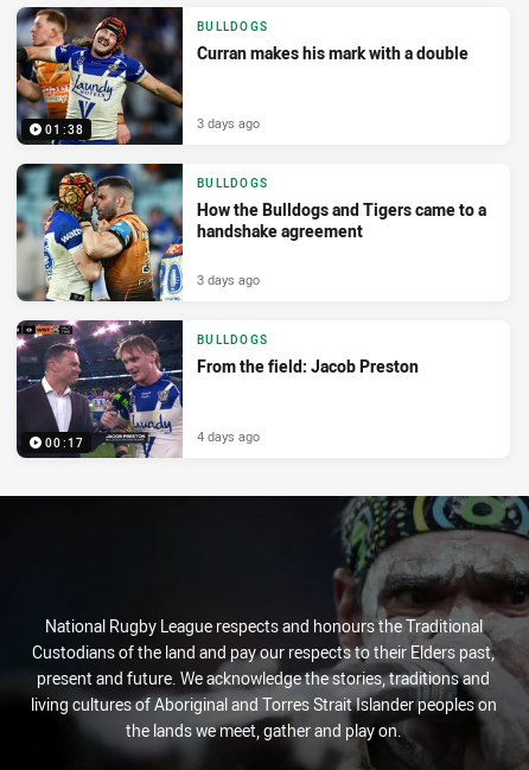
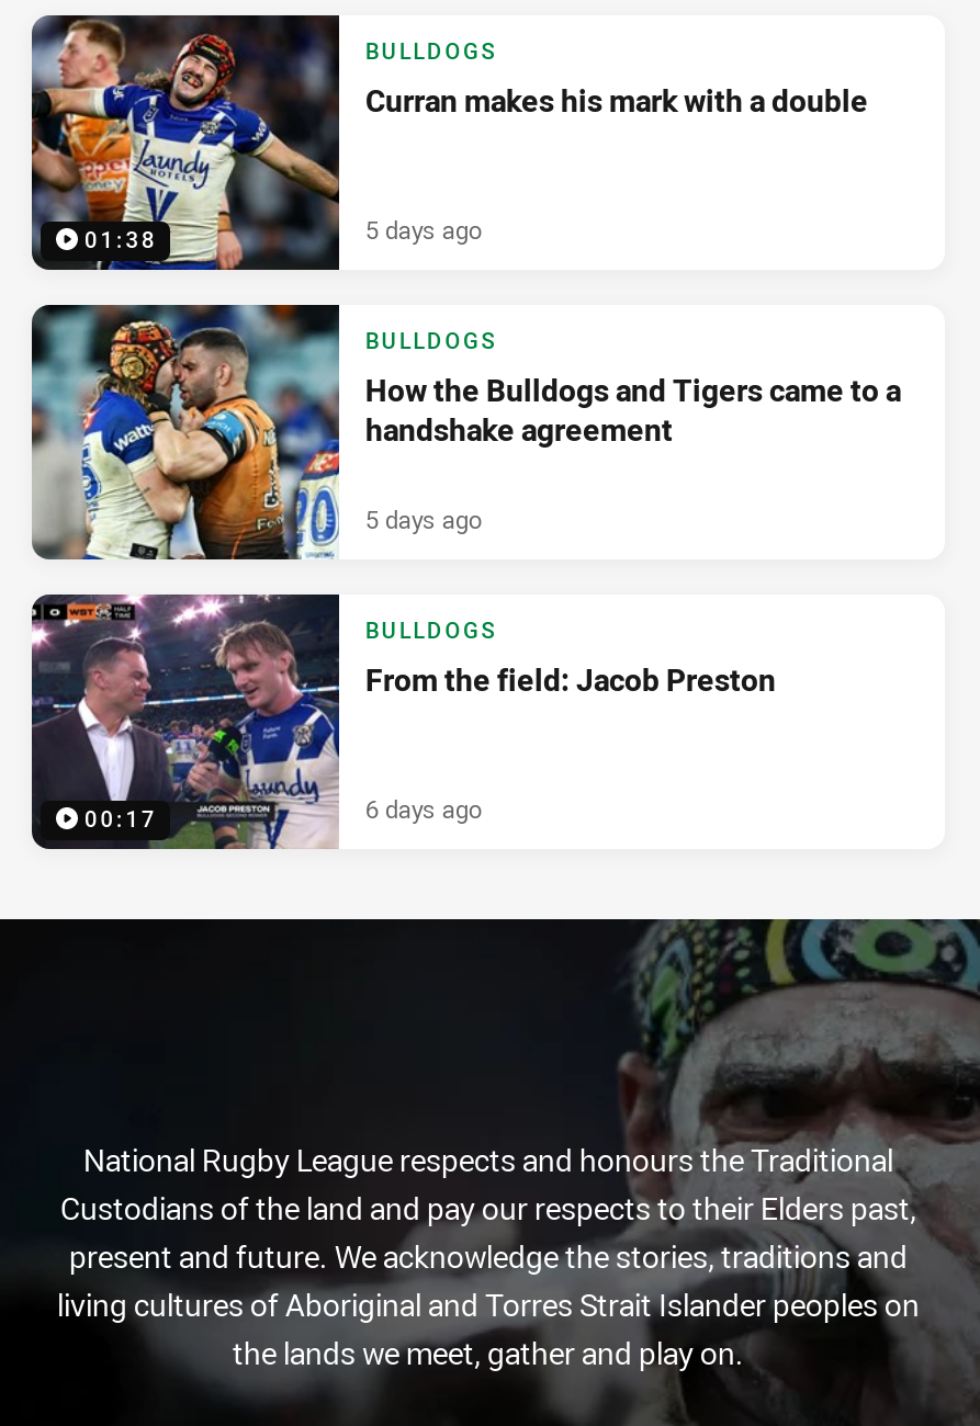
- 3 days ago
+ 5 days ago

- 3 days ago
+ 5 days ago

- 4 days ago
+ 6 days ago
